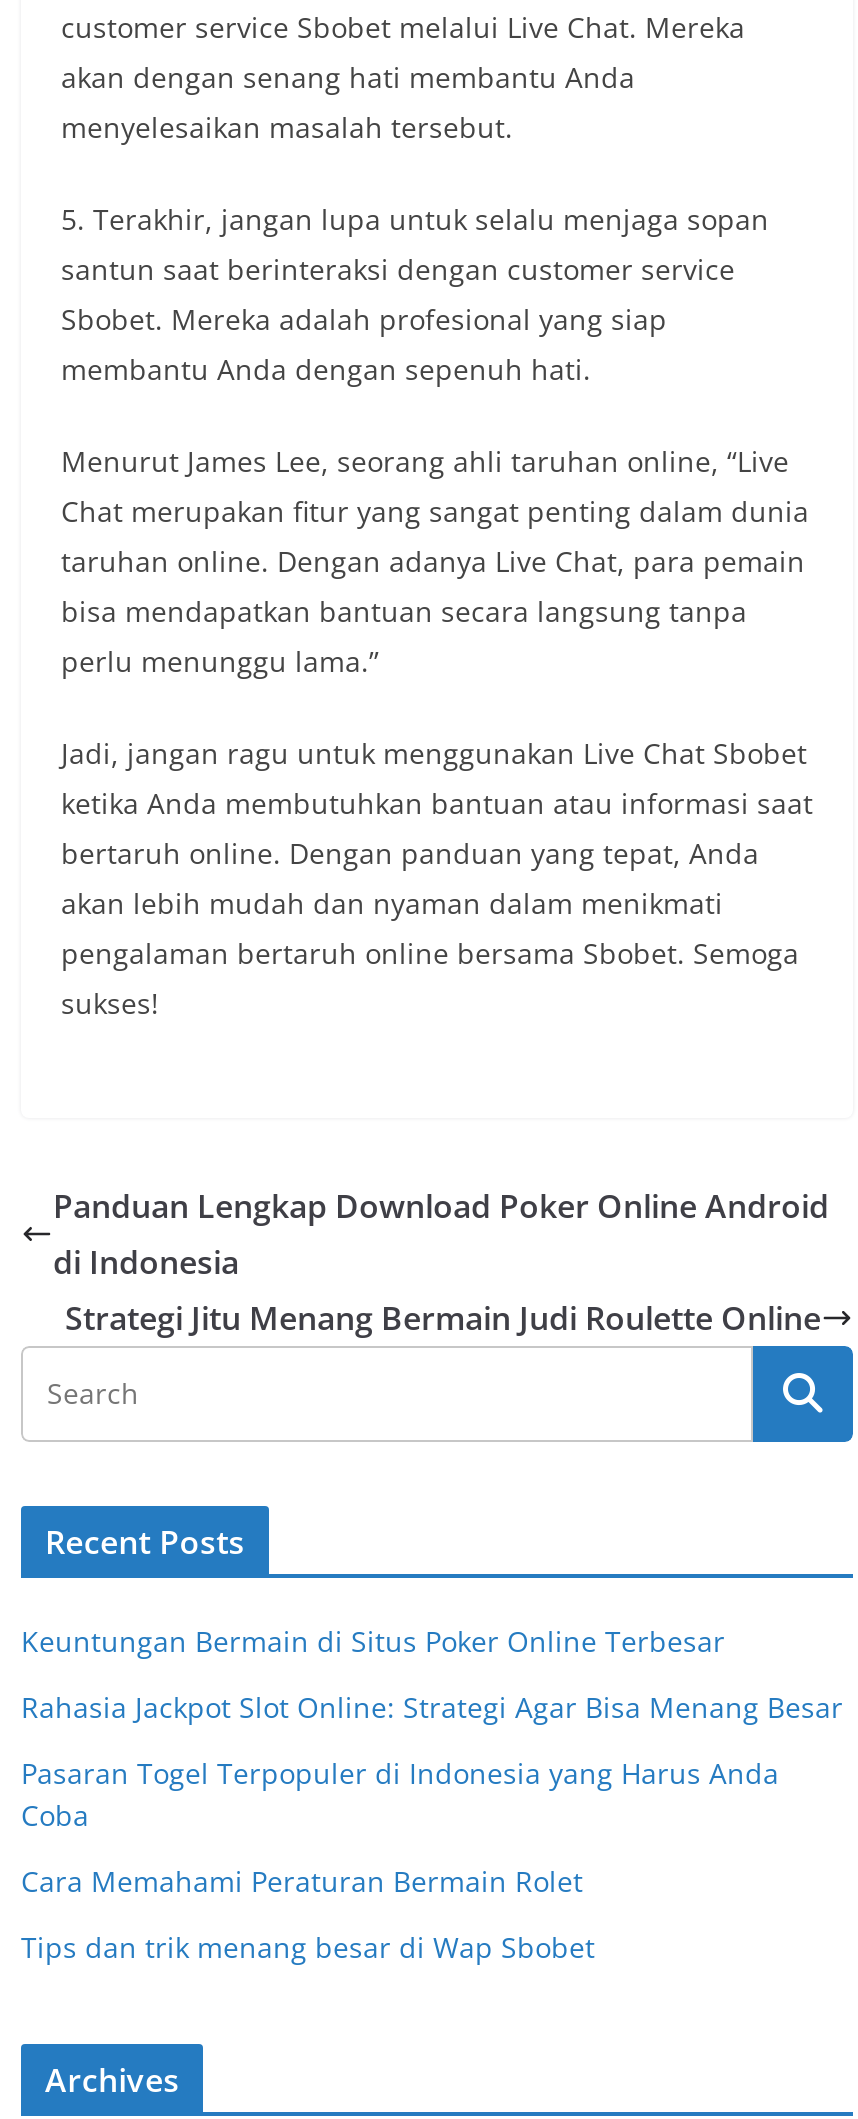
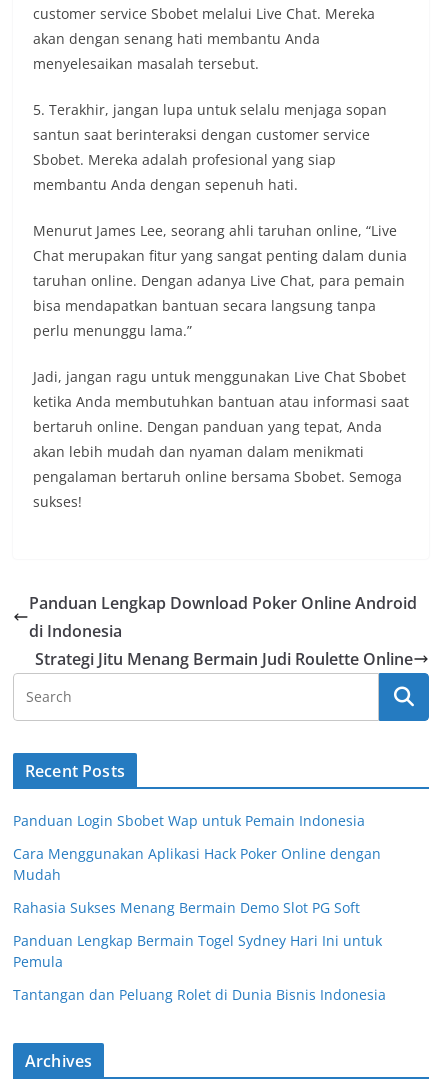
- Keuntungan Bermain di Situs Poker Online Terbesar
+ Panduan Login Sbobet Wap untuk Pemain Indonesia

- Rahasia Jackpot Slot Online: Strategi Agar Bisa Menang Besar
+ Cara Menggunakan Aplikasi Hack Poker Online dengan
+ Mudah

- Pasaran Togel Terpopuler di Indonesia yang Harus Anda
- Coba
+ Rahasia Sukses Menang Bermain Demo Slot PG Soft

- Cara Memahami Peraturan Bermain Rolet
+ Panduan Lengkap Bermain Togel Sydney Hari Ini untuk
+ Pemula

- Tips dan trik menang besar di Wap Sbobet
+ Tantangan dan Peluang Rolet di Dunia Bisnis Indonesia
